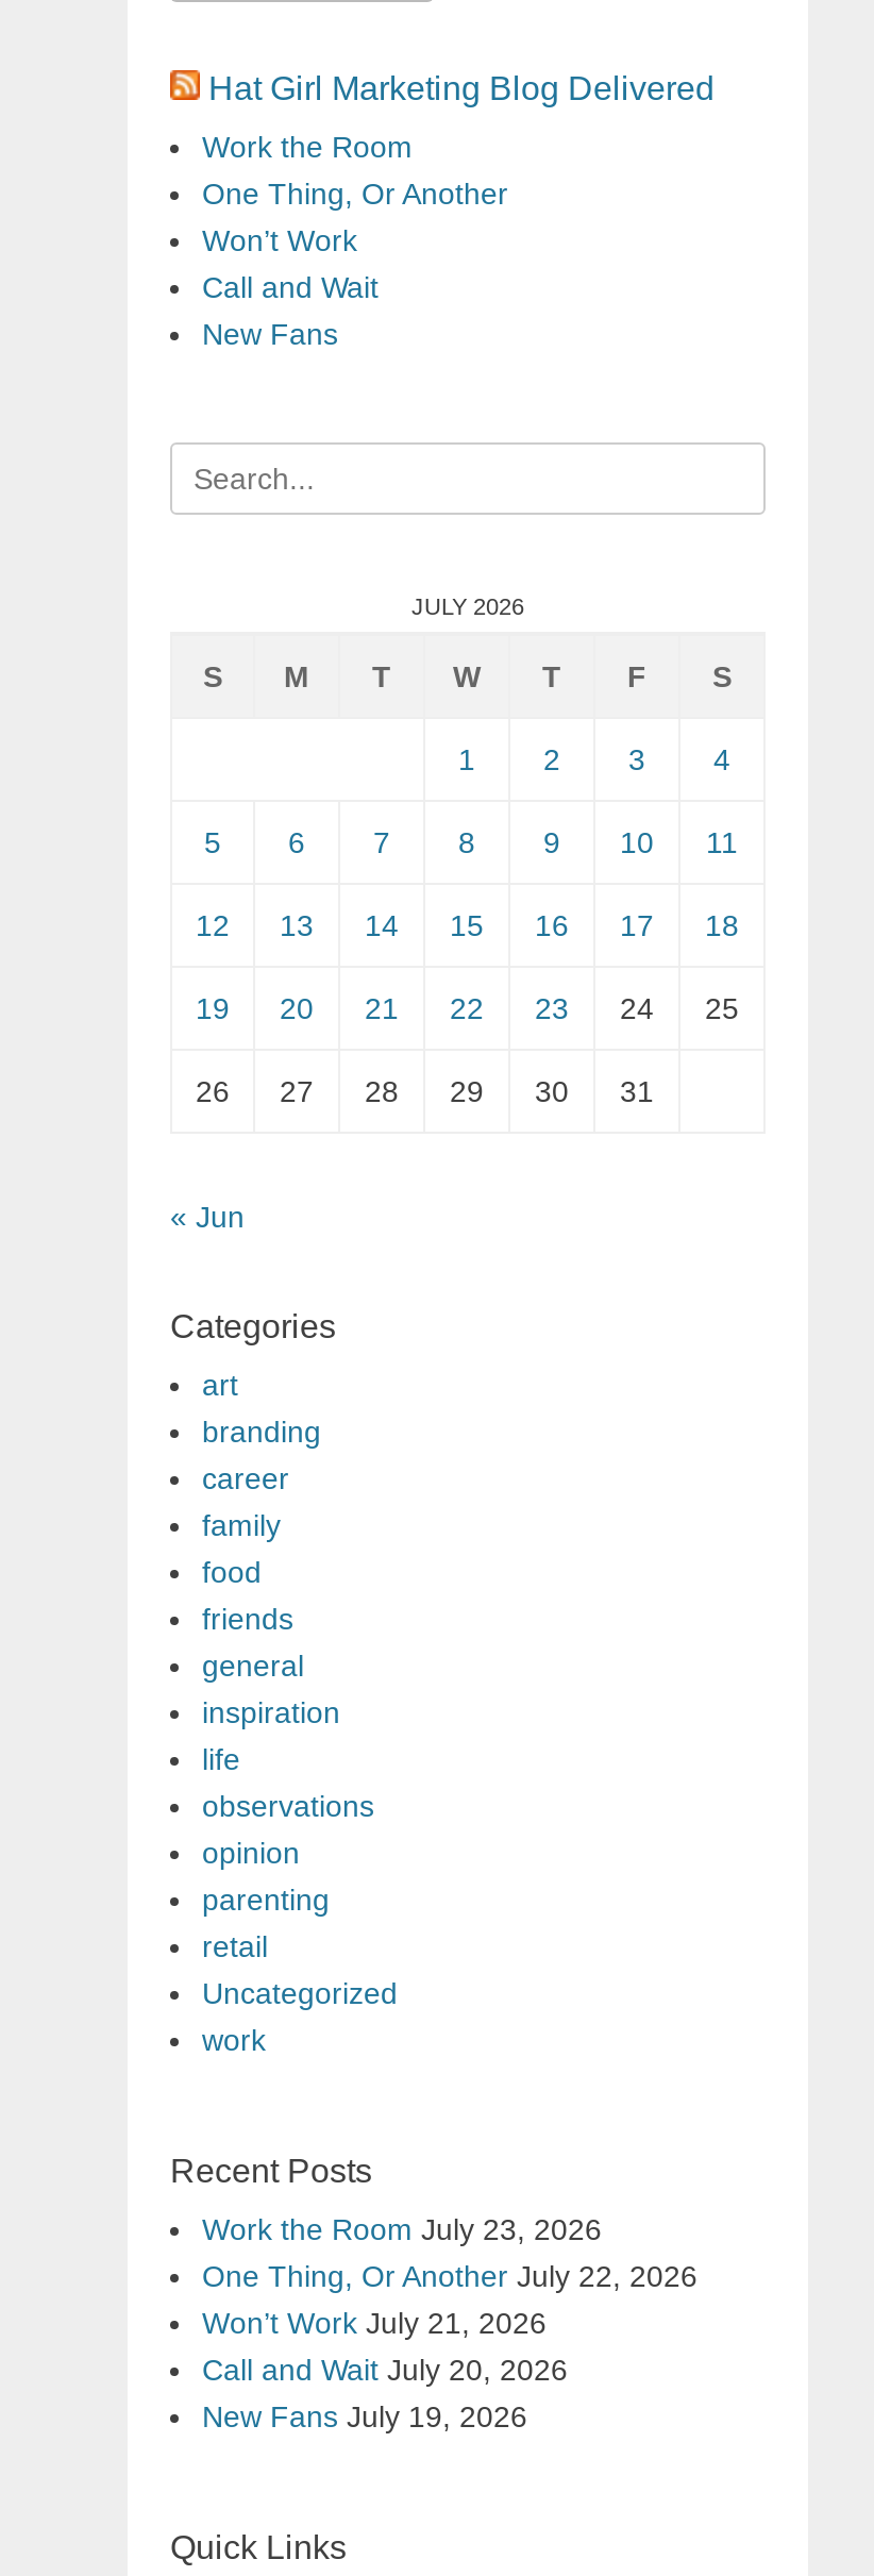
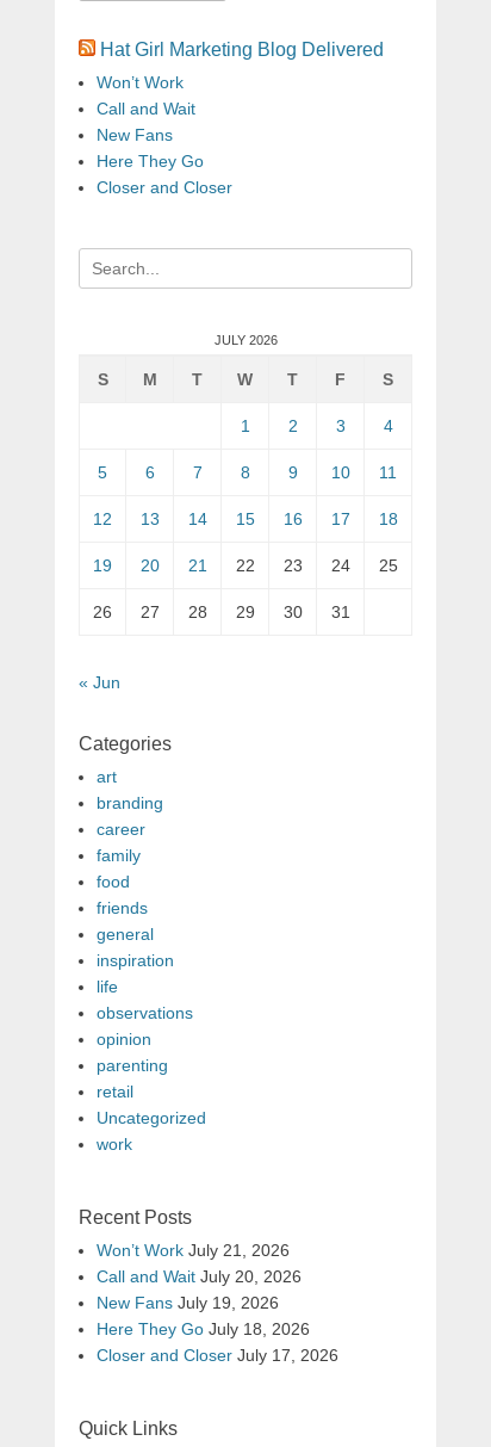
- Work the Room
- One Thing, Or Another

moved up: Won’t Work | Call and Wait | New Fans

+ Here They Go
+ Closer and Closer

- Work the Room July 23, 2026
- One Thing, Or Another July 22, 2026

moved up: Won’t Work July 21, 2026 | Call and Wait July 20, 2026 | New Fans July 19, 2026

+ Here They Go July 18, 2026
+ Closer and Closer July 17, 2026
